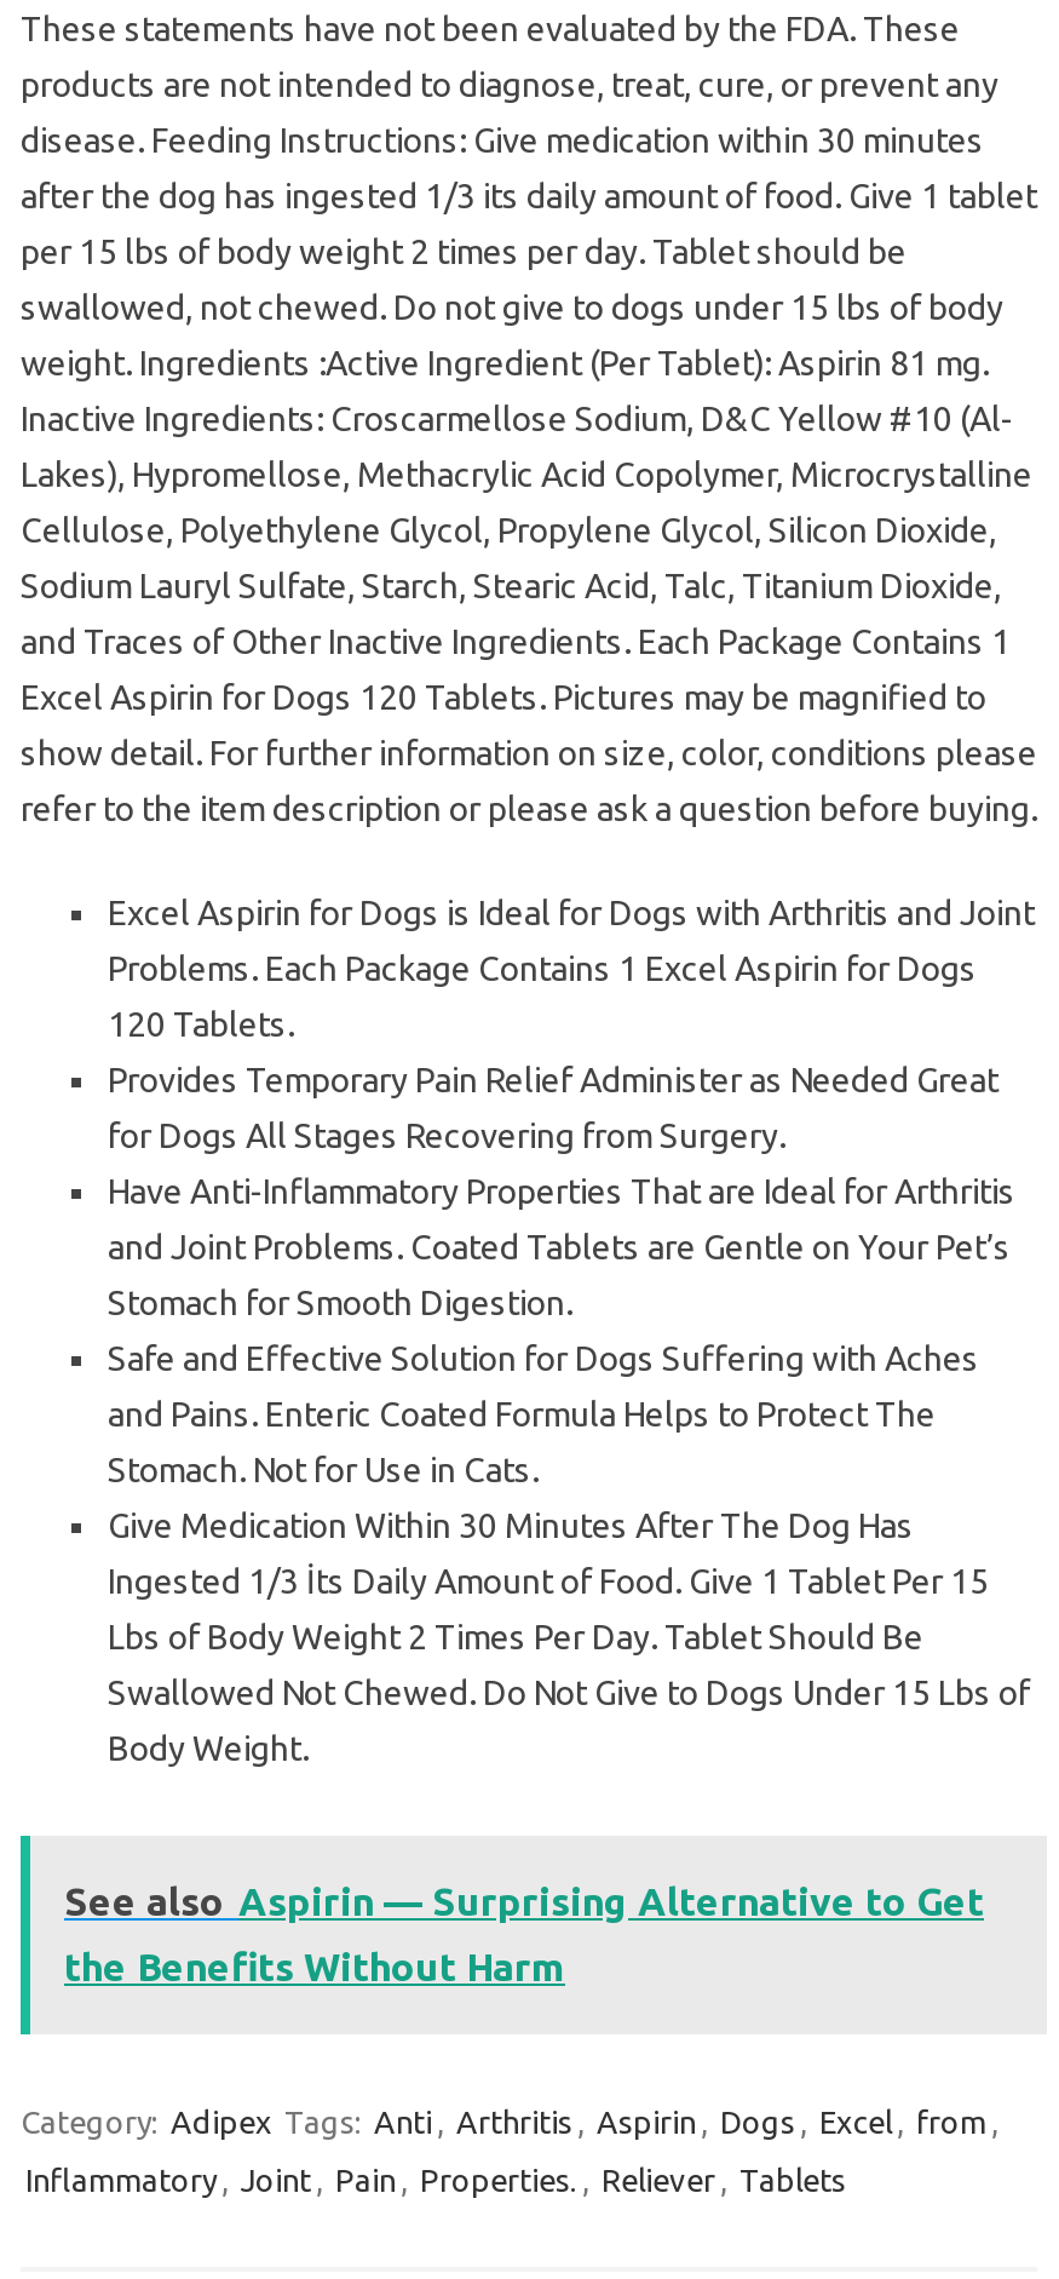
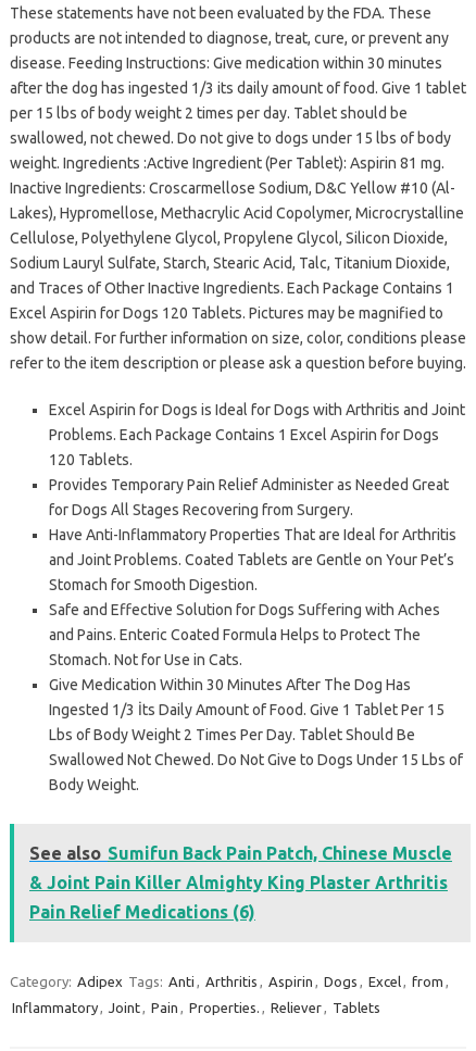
- See also Aspirin — Surprising Alternative to Get
- the Benefits Without Harm
+ See also Sumifun Back Pain Patch, Chinese Muscle
+ & Joint Pain Killer Almighty King Plaster Arthritis
+ Pain Relief Medications (6)
